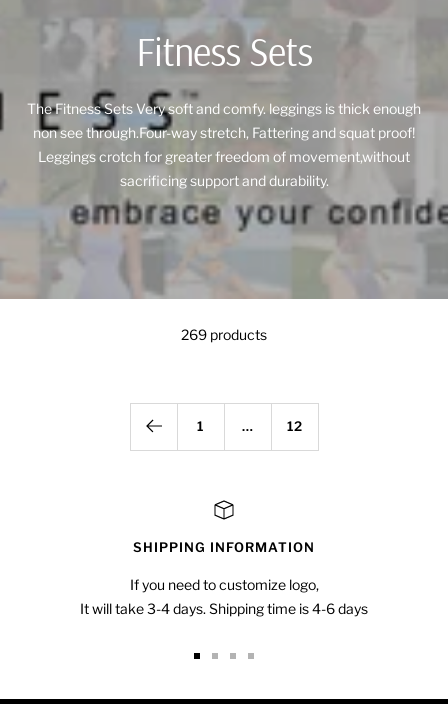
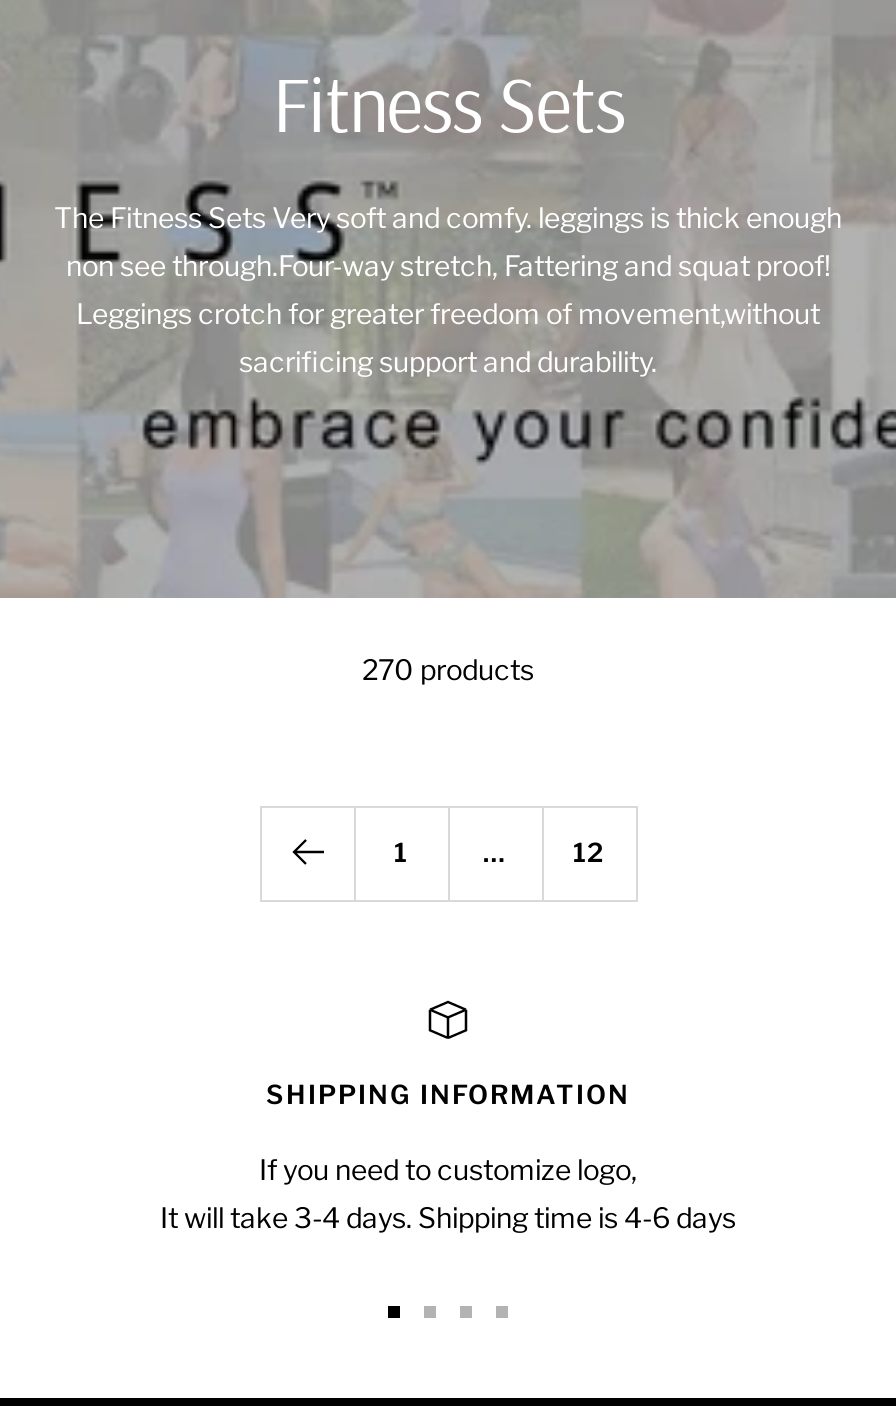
- 269 products
+ 270 products
